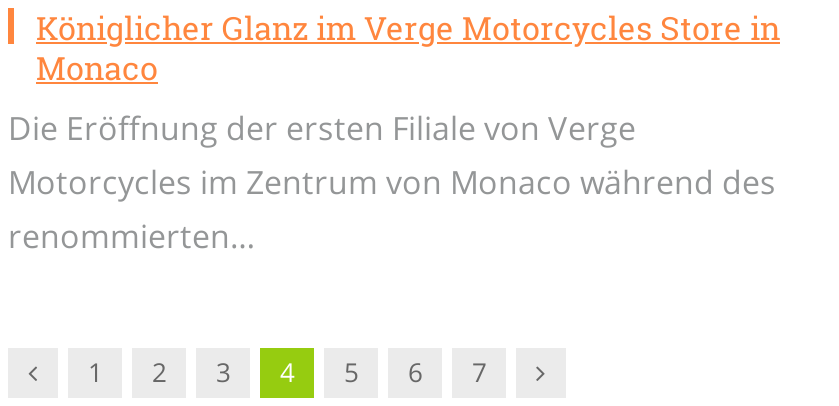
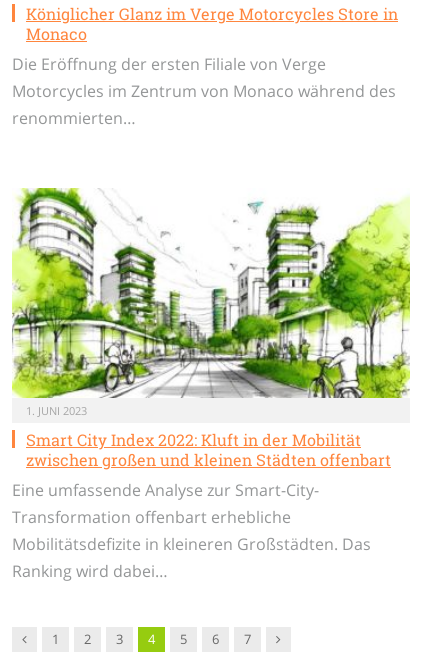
+ [image]
+ 1. JUNI 2023
+ Smart City Index 2022: Kluft in der Mobilität
+ zwischen großen und kleinen Städten offenbart
+ Eine umfassende Analyse zur Smart-City-
+ Transformation offenbart erhebliche
+ Mobilitätsdefizite in kleineren Großstädten. Das
+ Ranking wird dabei…
